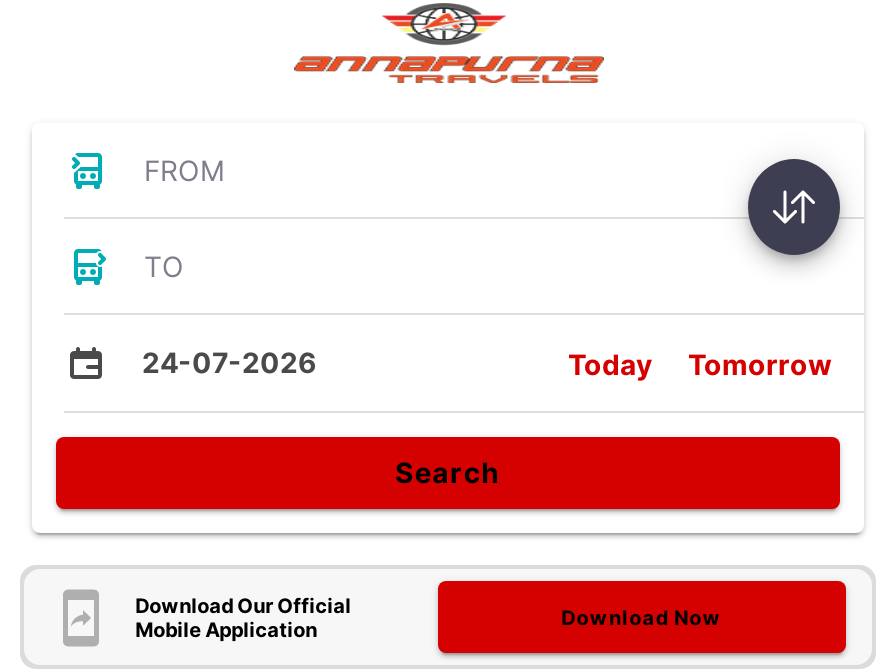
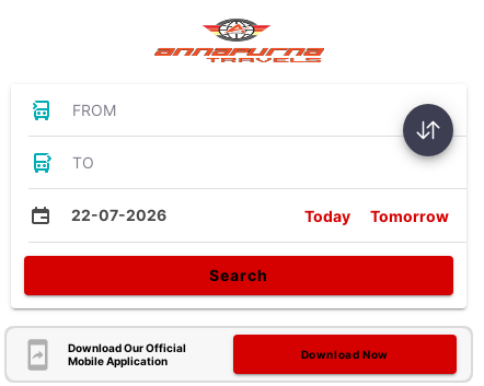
- 24-07-2026
+ 22-07-2026
